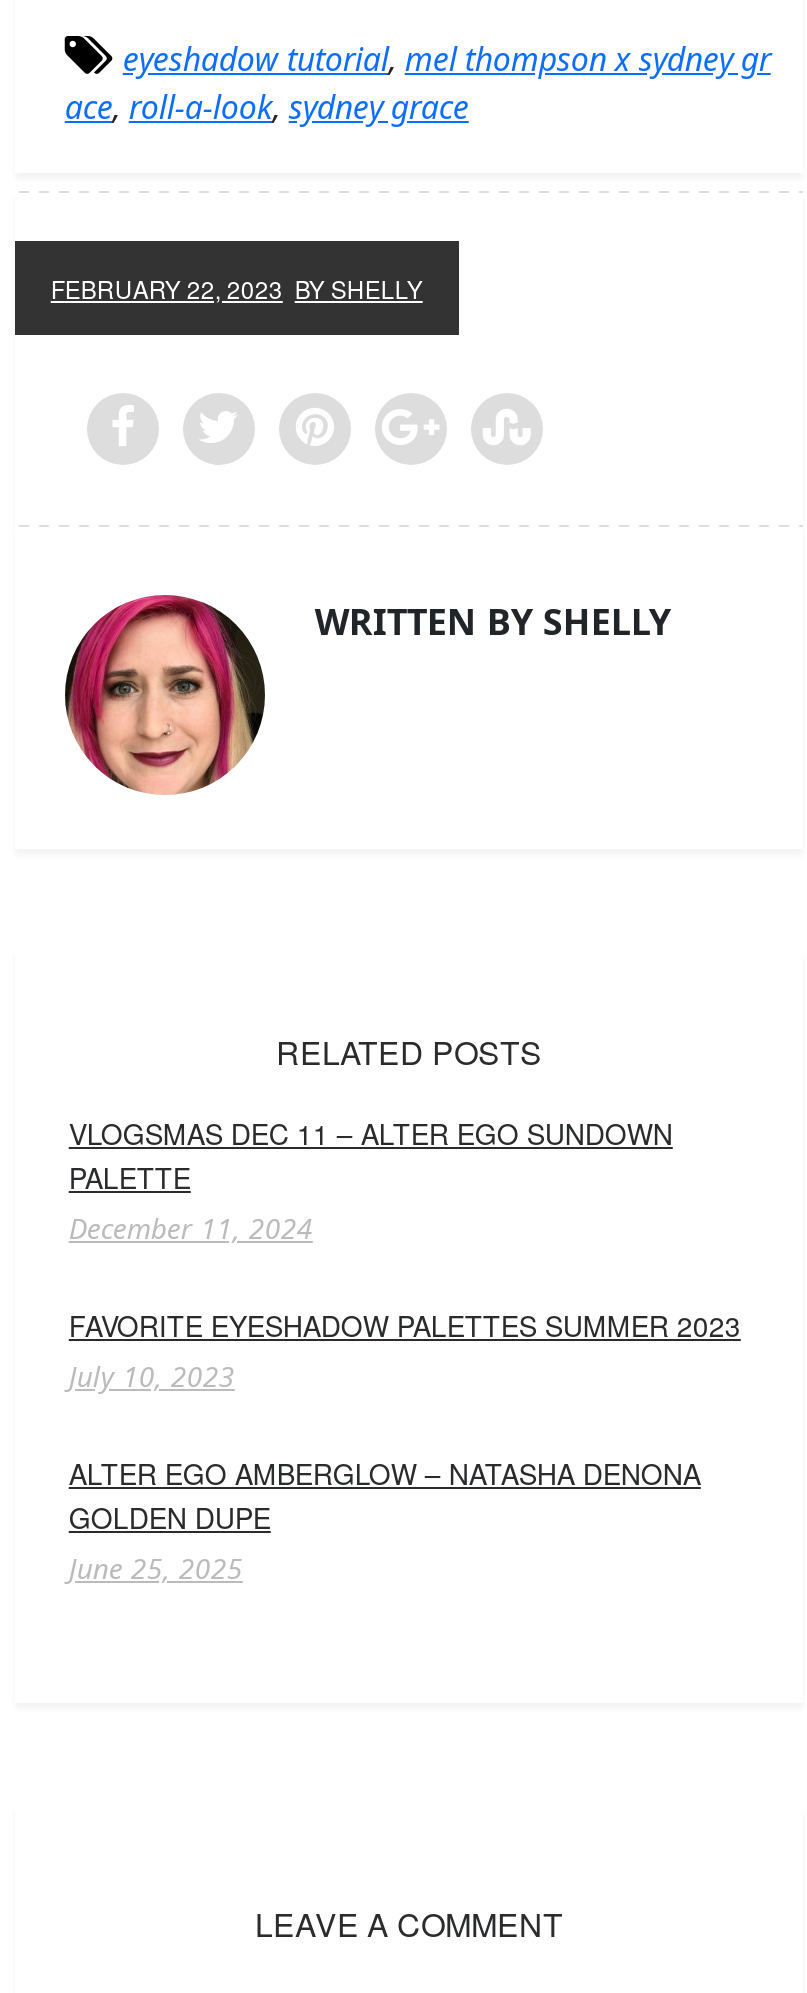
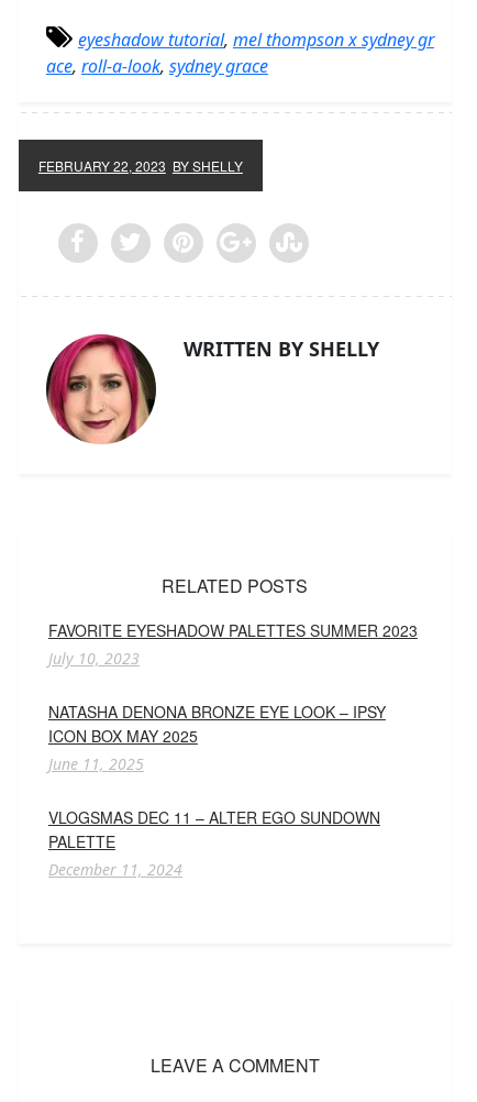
+ NATASHA DENONA BRONZE EYE LOOK – IPSY
+ ICON BOX MAY 2025
+ June 11, 2025

moved down: VLOGSMAS DEC 11 – ALTER EGO SUNDOWN | PALETTE | December 11, 2024

moved up: FAVORITE EYESHADOW PALETTES SUMMER 2023 | July 10, 2023

- ALTER EGO AMBERGLOW – NATASHA DENONA
- GOLDEN DUPE
- June 25, 2025
